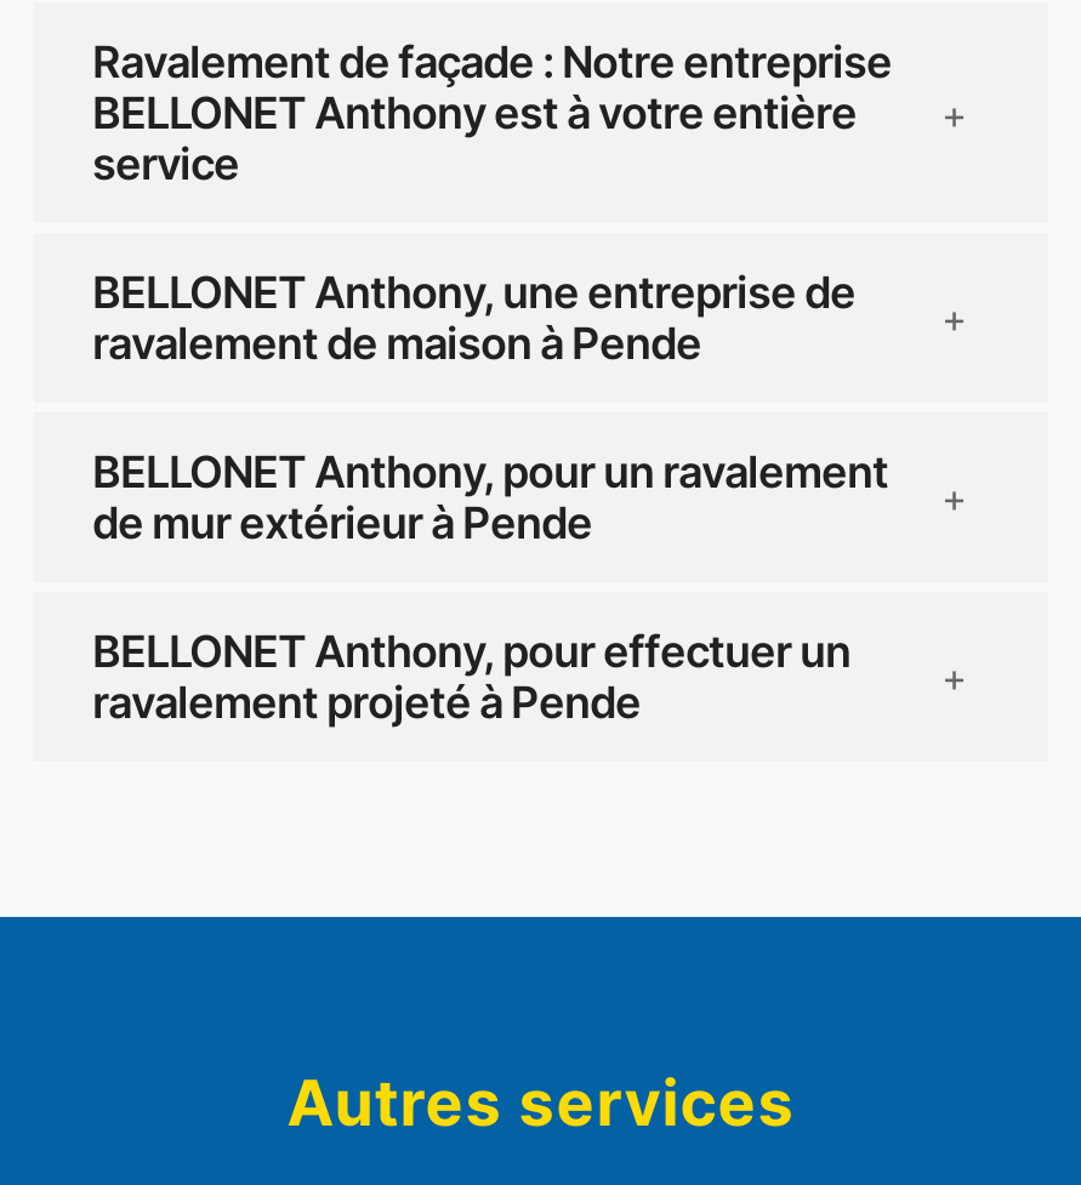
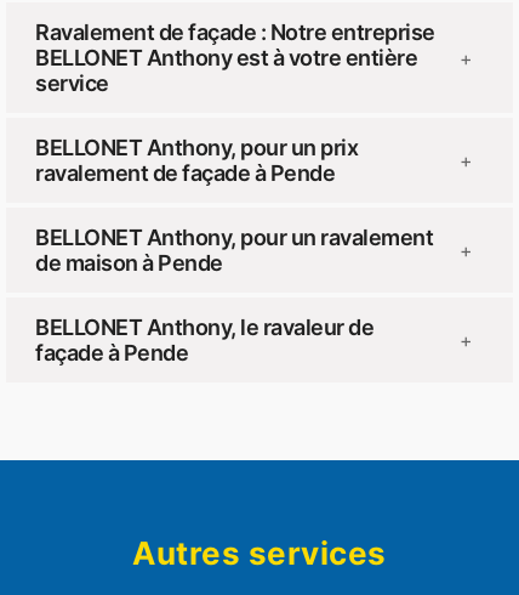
- BELLONET Anthony, une entreprise de
+ BELLONET Anthony, pour un prix

- ravalement de maison à Pende
+ ravalement de façade à Pende

- de mur extérieur à Pende
+ de maison à Pende

- BELLONET Anthony, pour effectuer un
- ravalement projeté à Pende
+ BELLONET Anthony, le ravaleur de
+ façade à Pende
